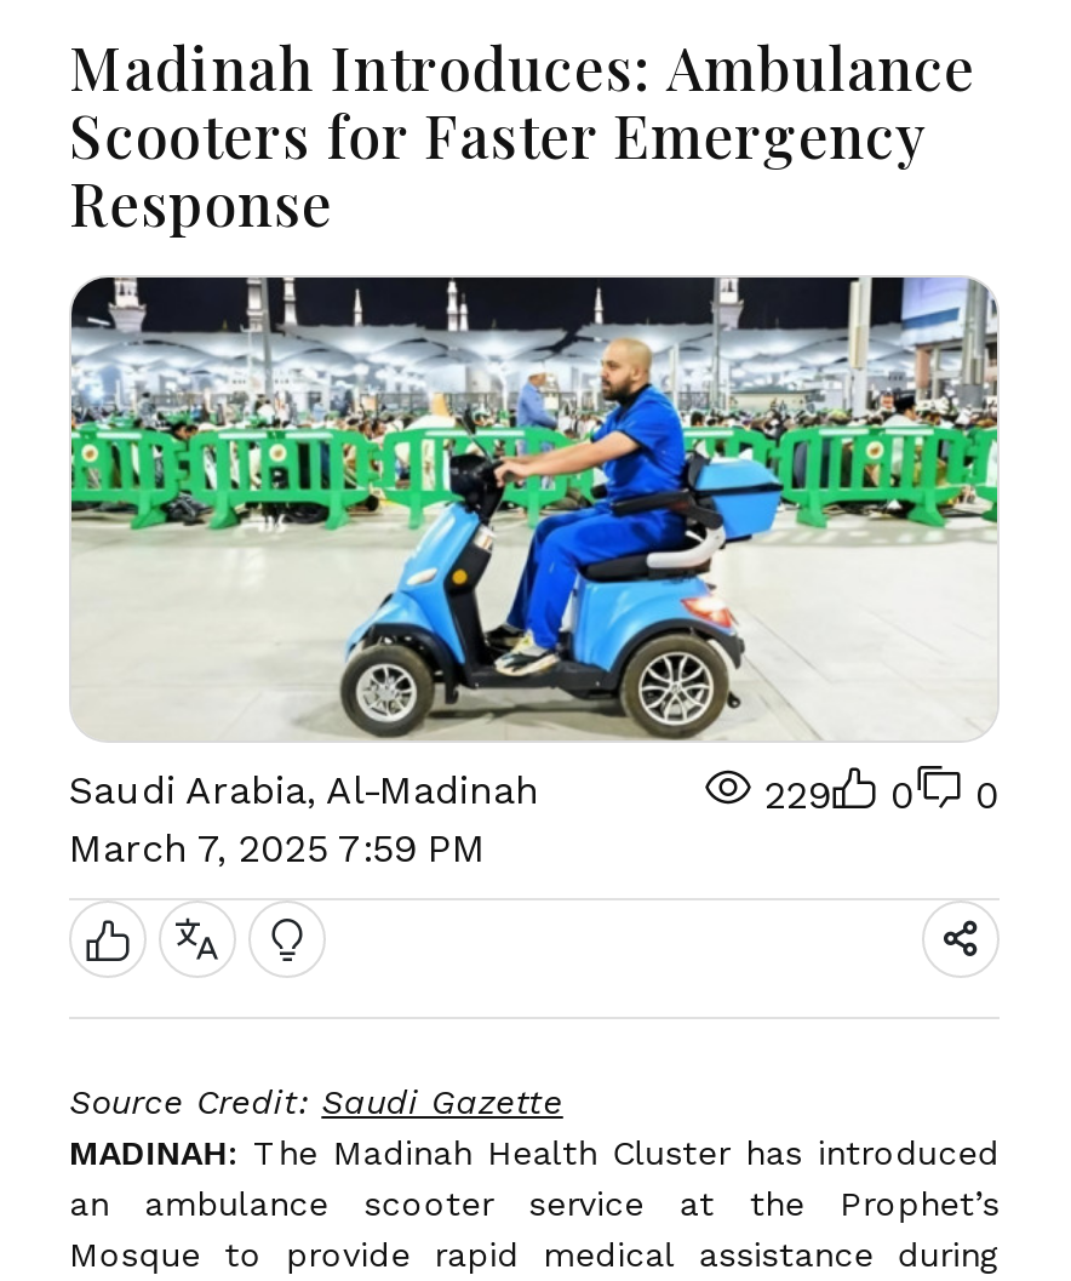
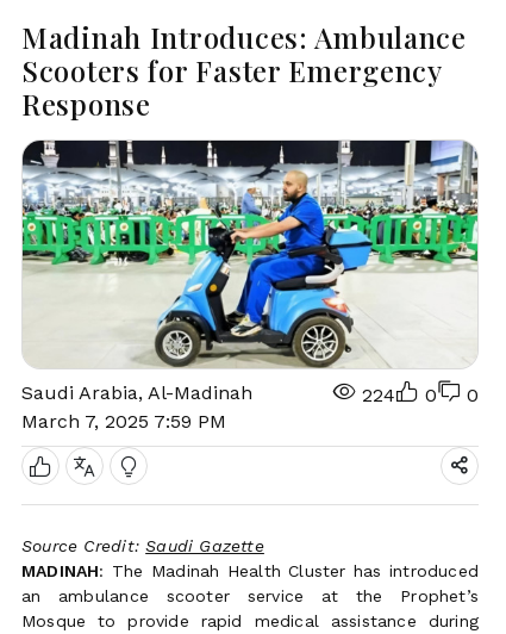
- 229
+ 224
